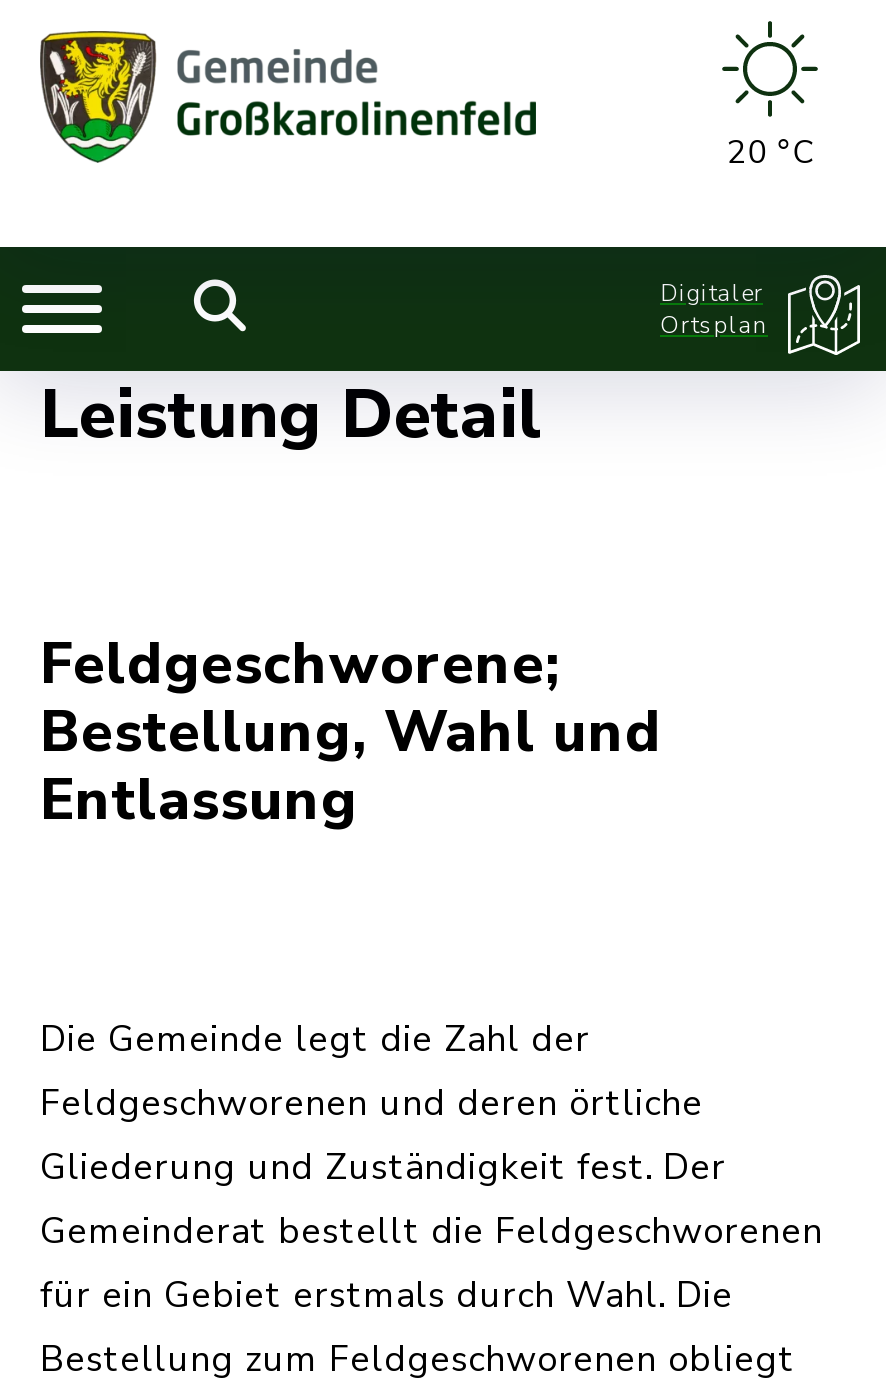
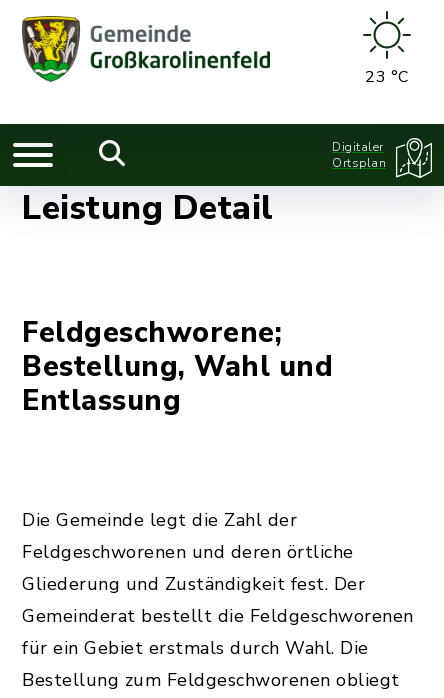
- 20 °C
+ 23 °C
